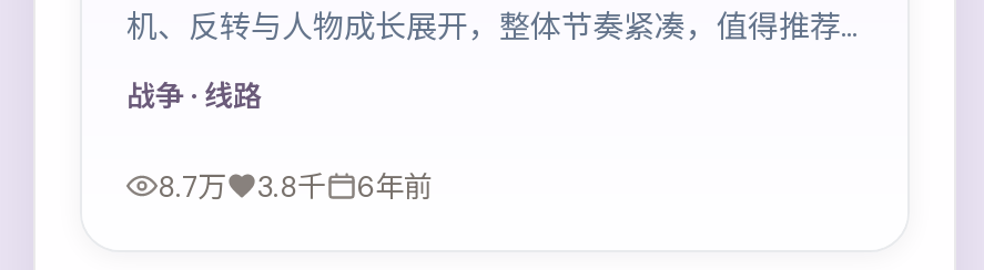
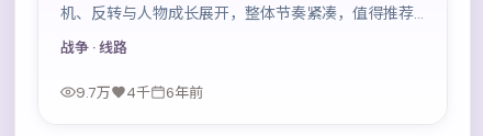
- 8.7万
+ 9.7万

- 3.8千
+ 4千
